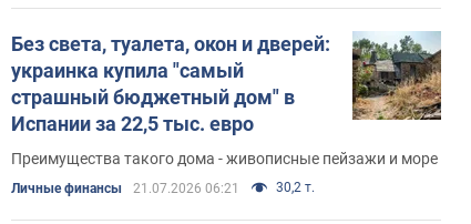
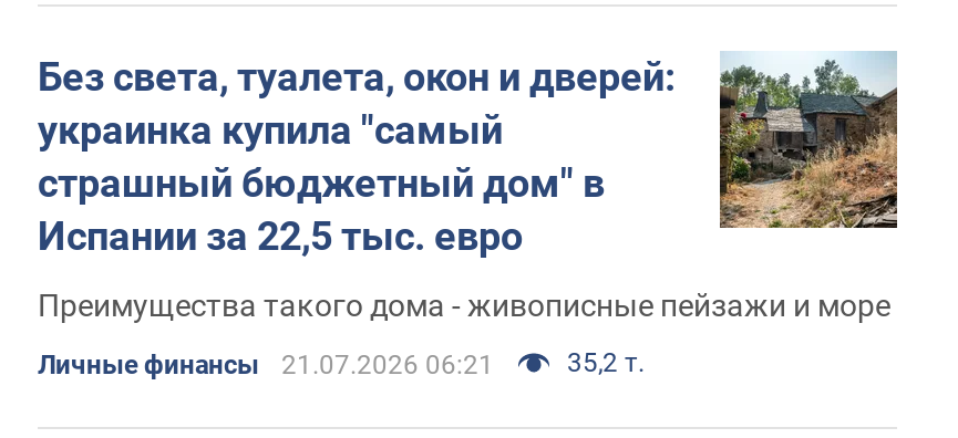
- 30,2 т.
+ 35,2 т.
